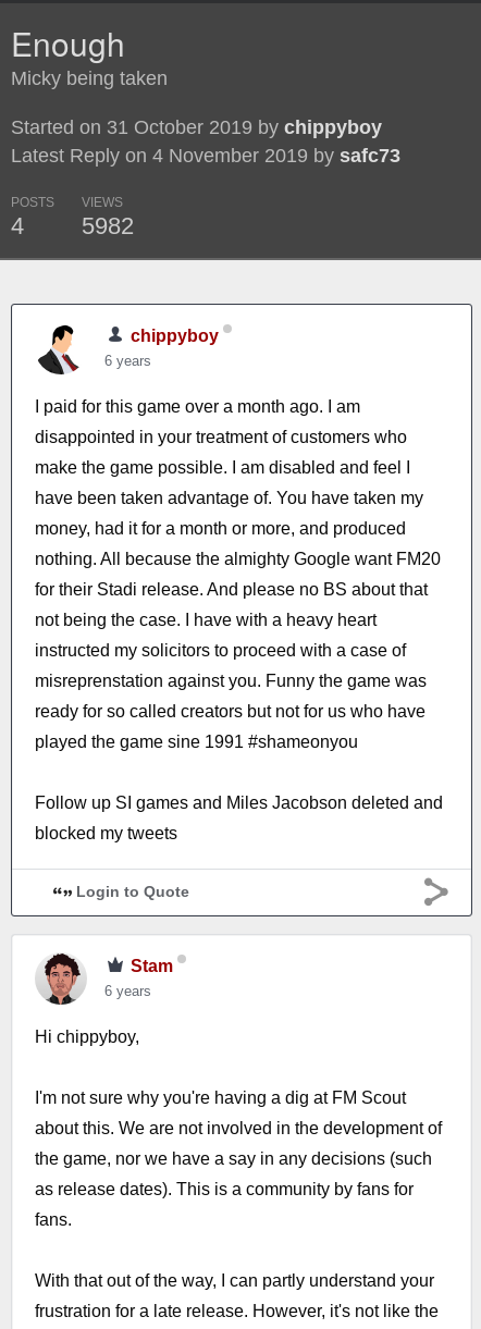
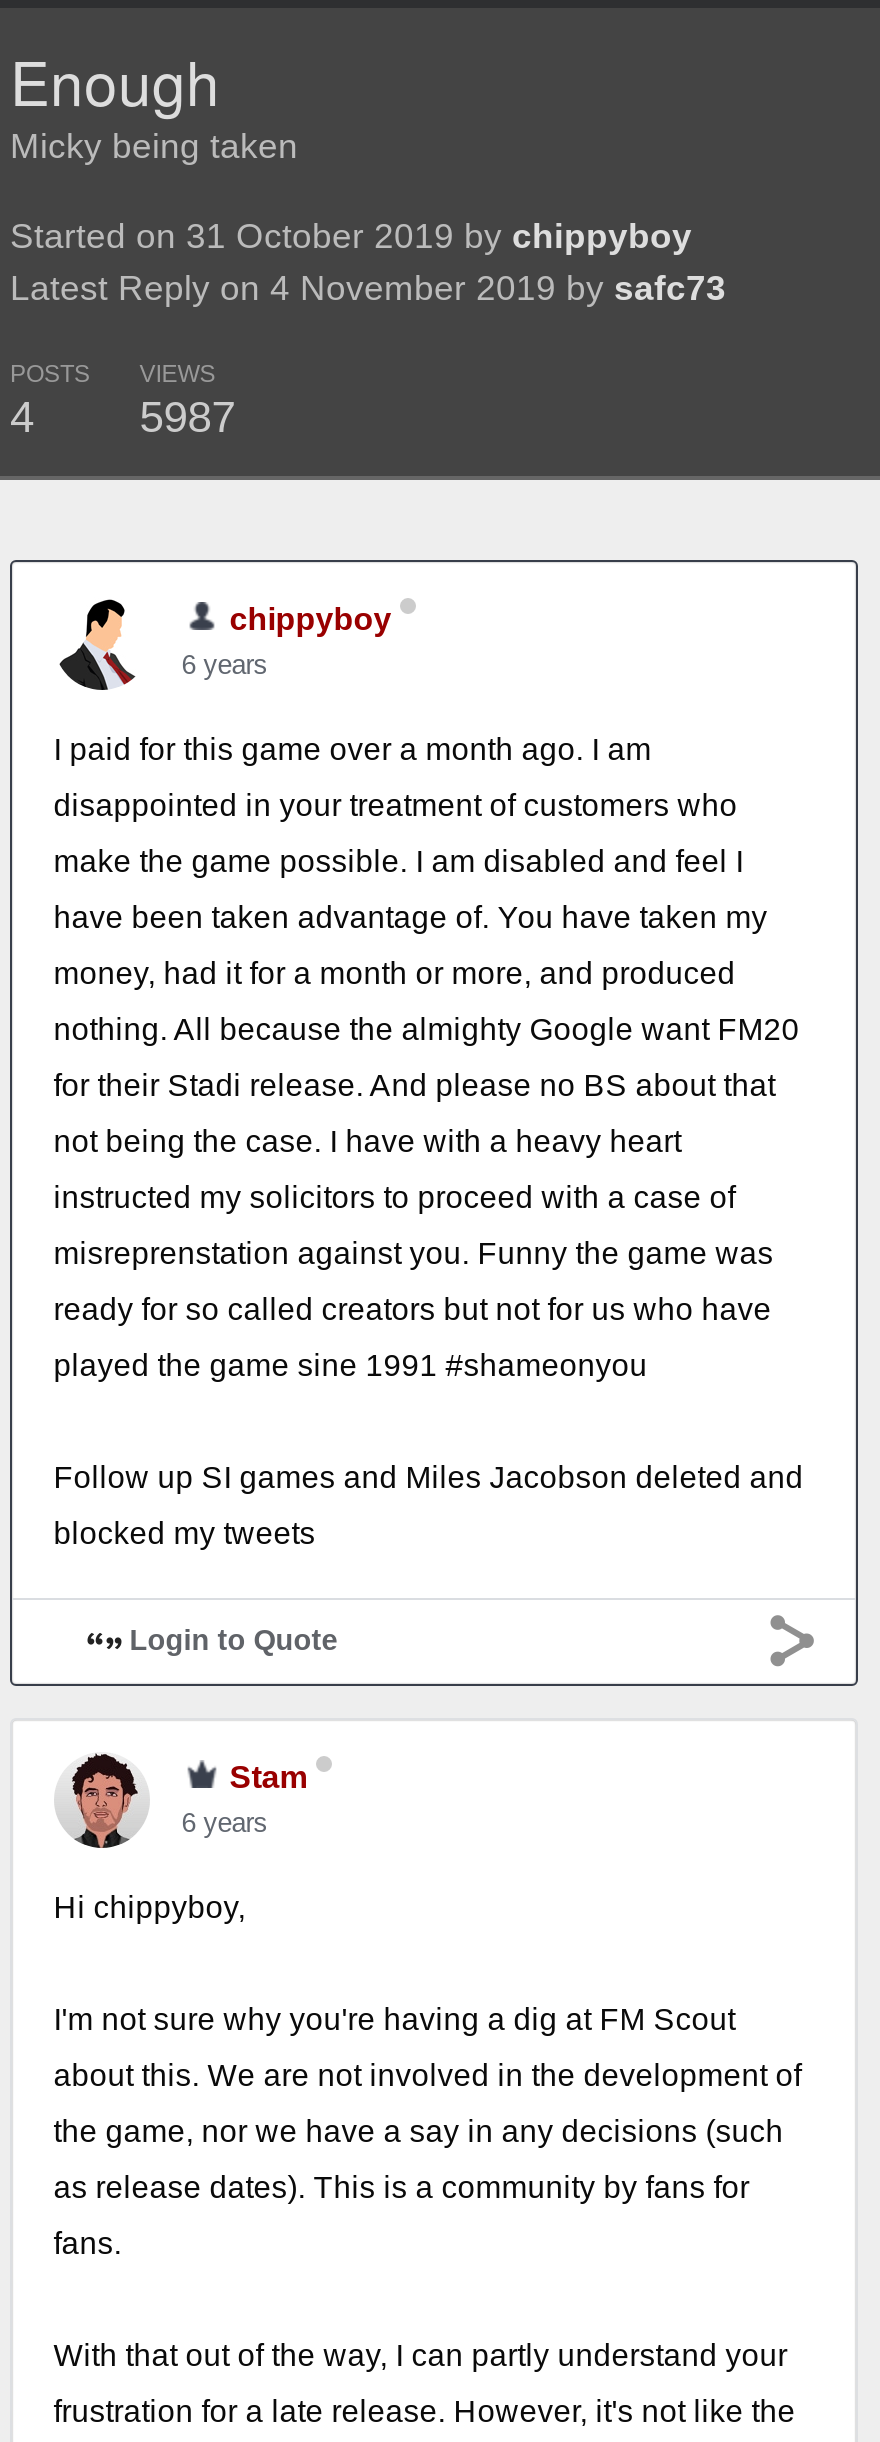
- 5982
+ 5987
